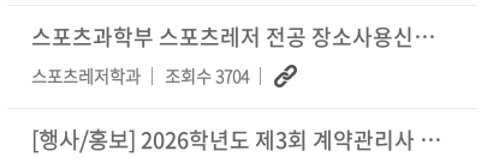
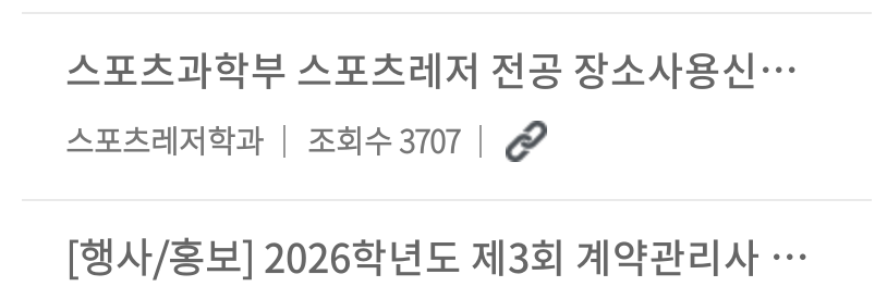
- 스포츠레저학과 조회수 3704
+ 스포츠레저학과 조회수 3707
